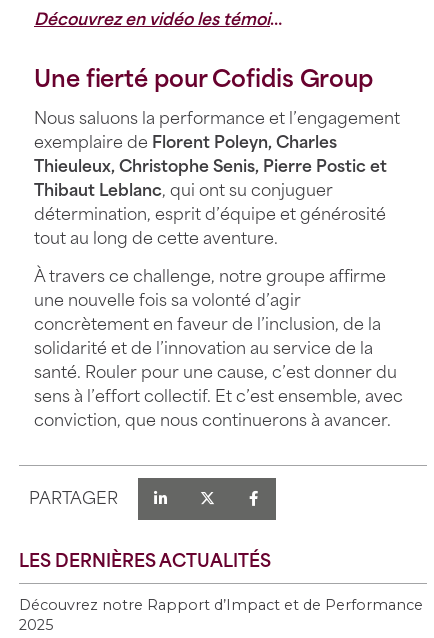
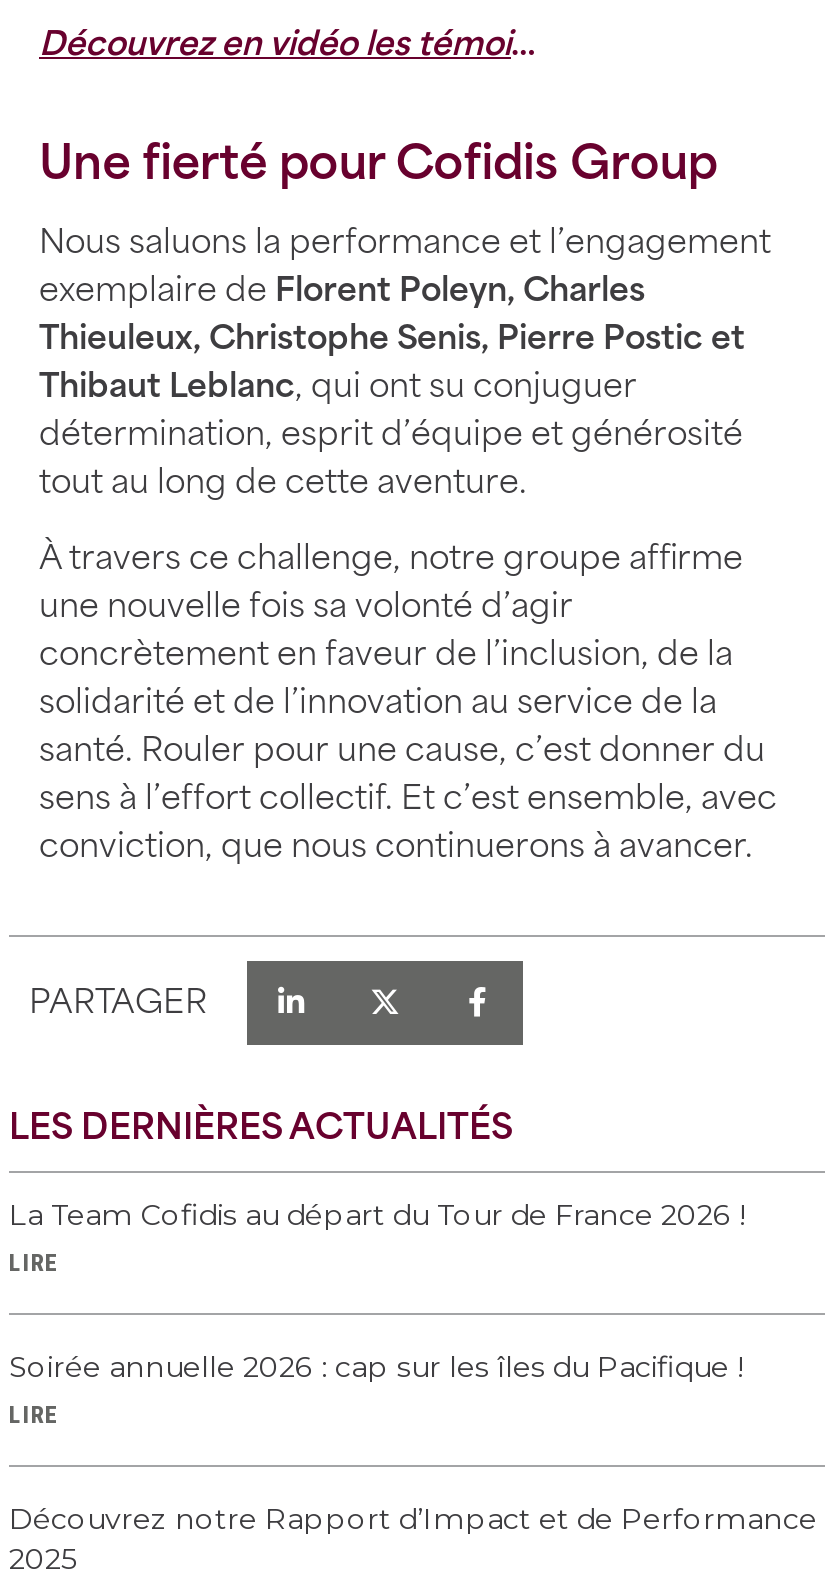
+ La Team Cofidis au départ du Tour de France 2026 !
+ LIRE
+ Soirée annuelle 2026 : cap sur les îles du Pacifique !
+ LIRE
